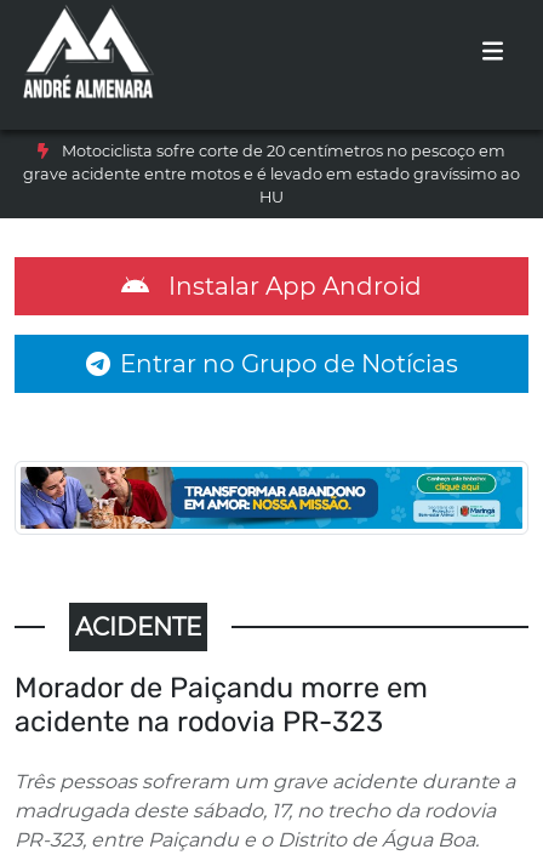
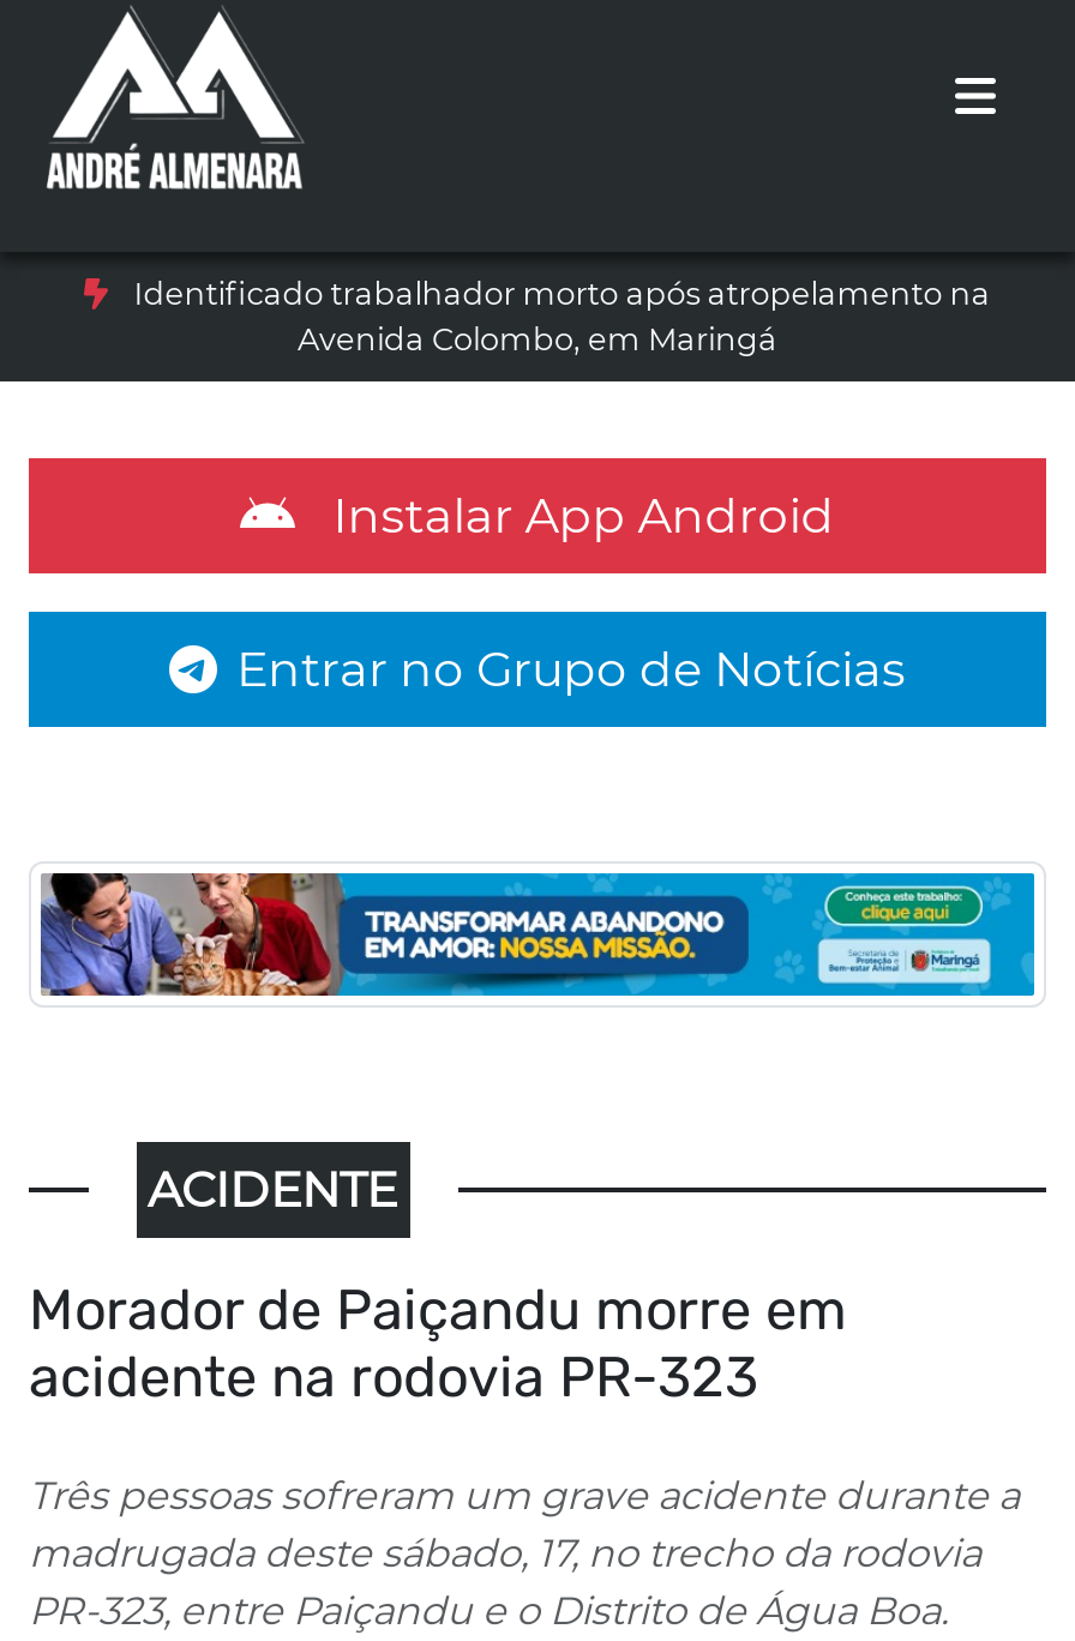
- Motociclista sofre corte de 20 centímetros no pescoço em
- grave acidente entre motos e é levado em estado gravíssimo ao
- HU
+ Identificado trabalhador morto após atropelamento na
+ Avenida Colombo, em Maringá
